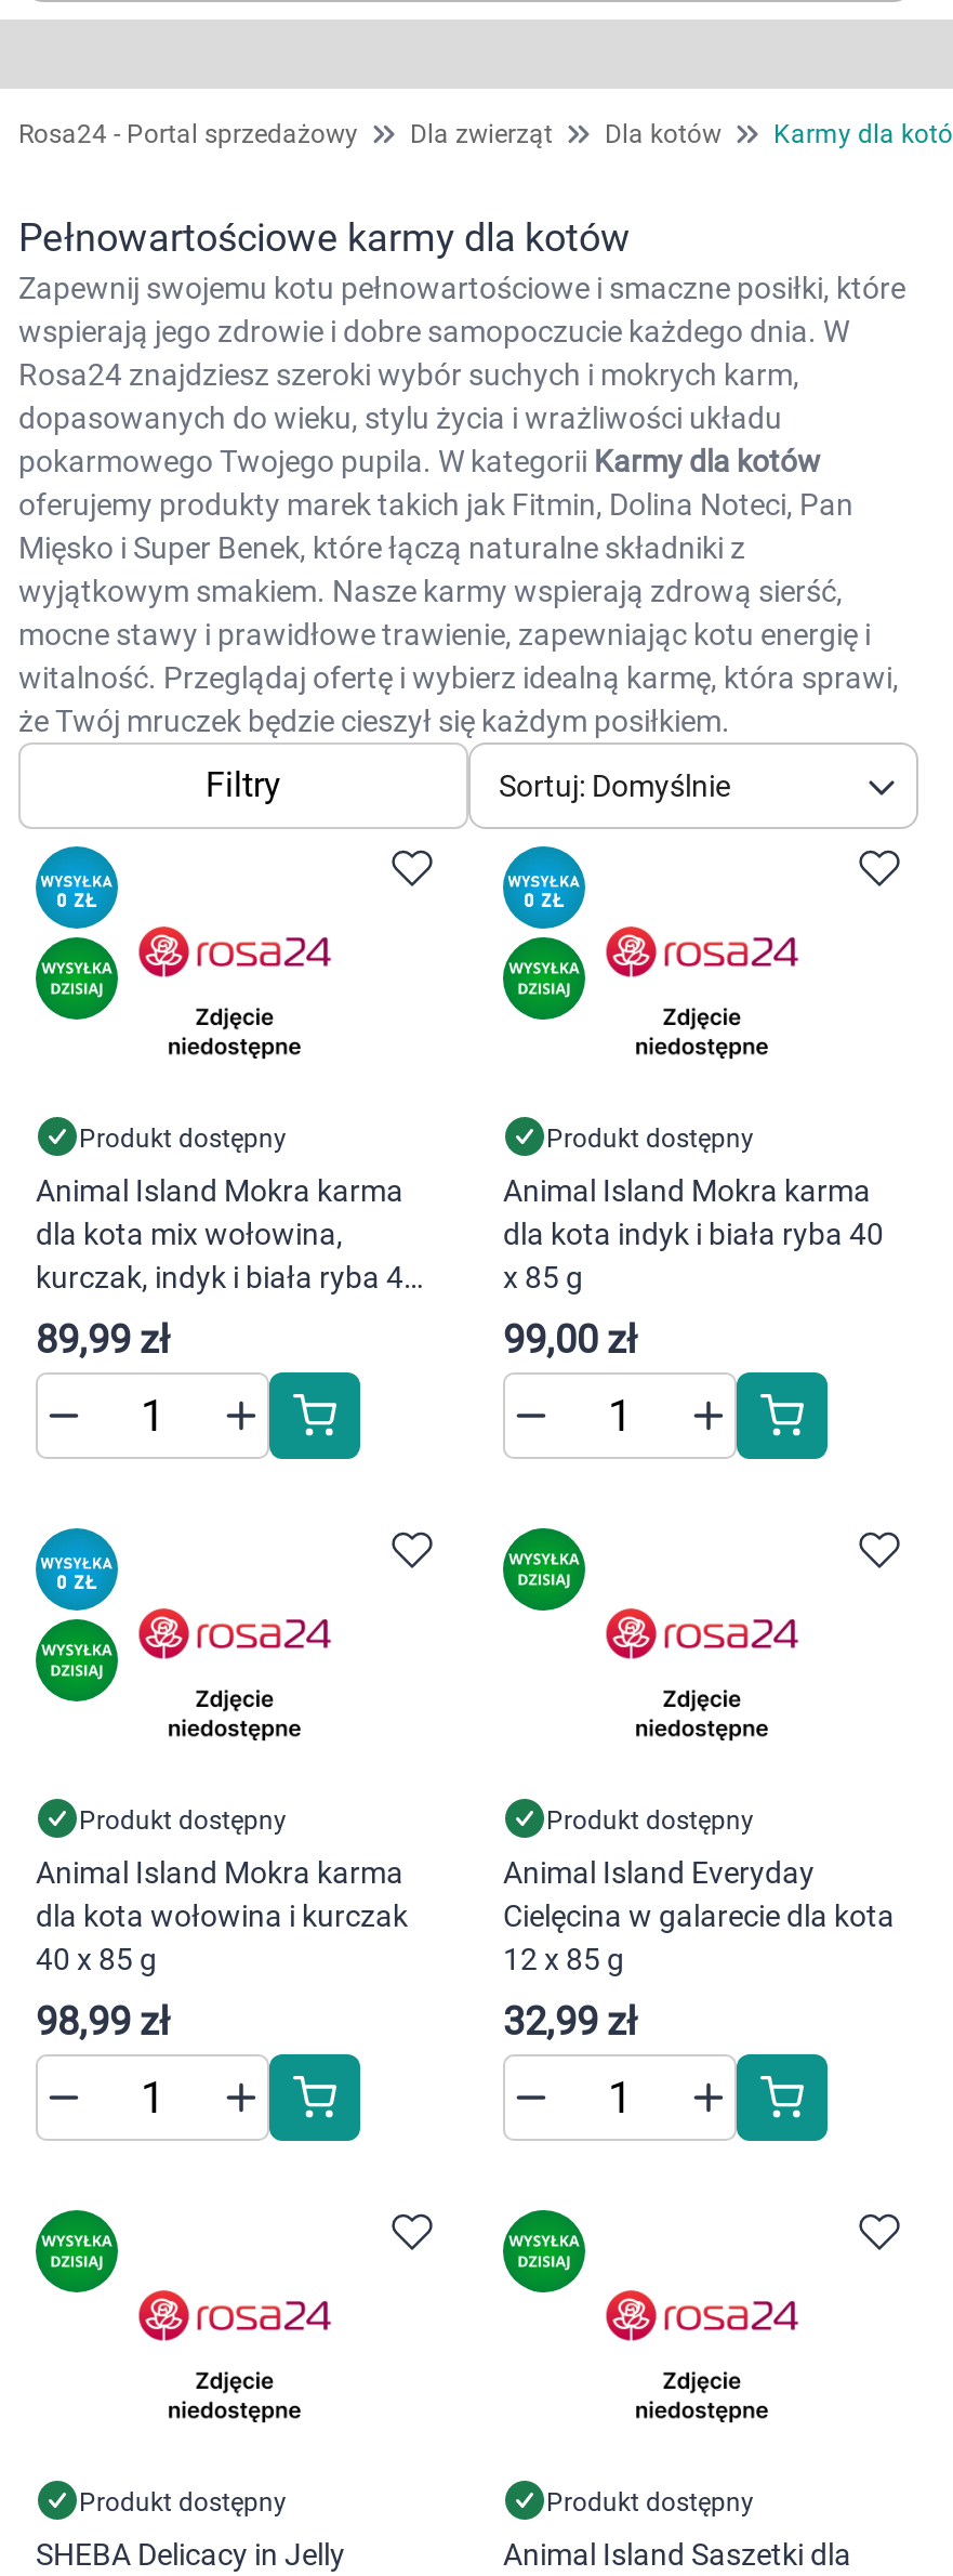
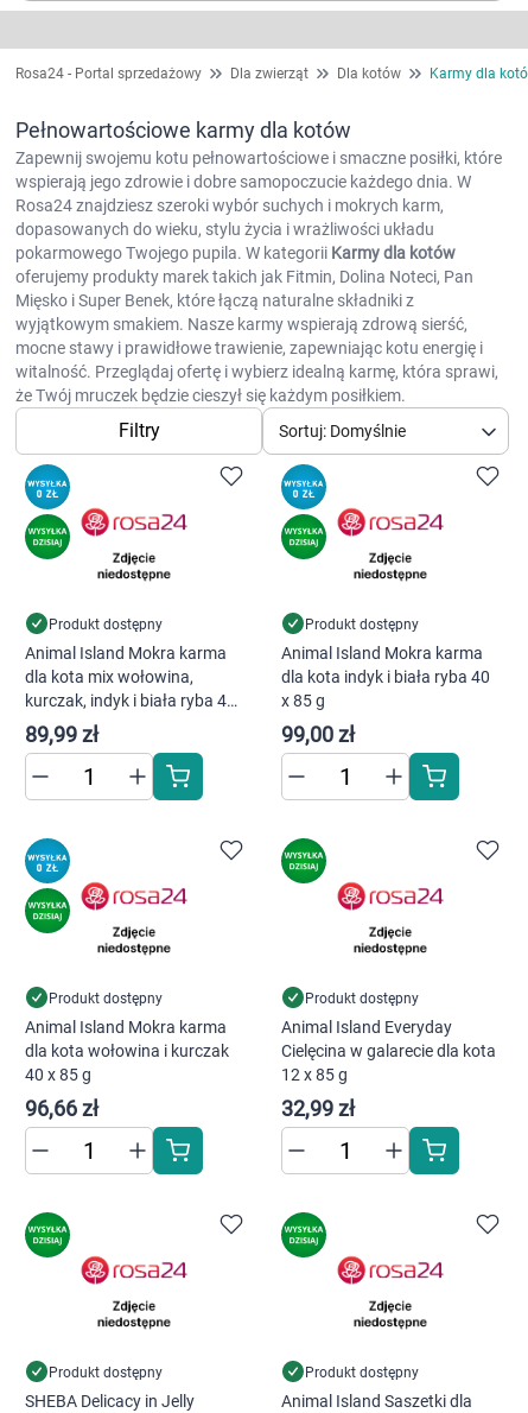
- 98,99 zł
+ 96,66 zł
